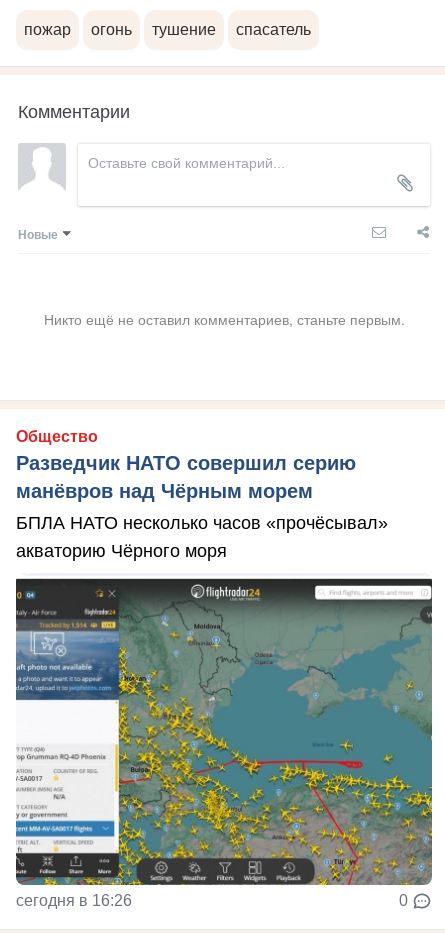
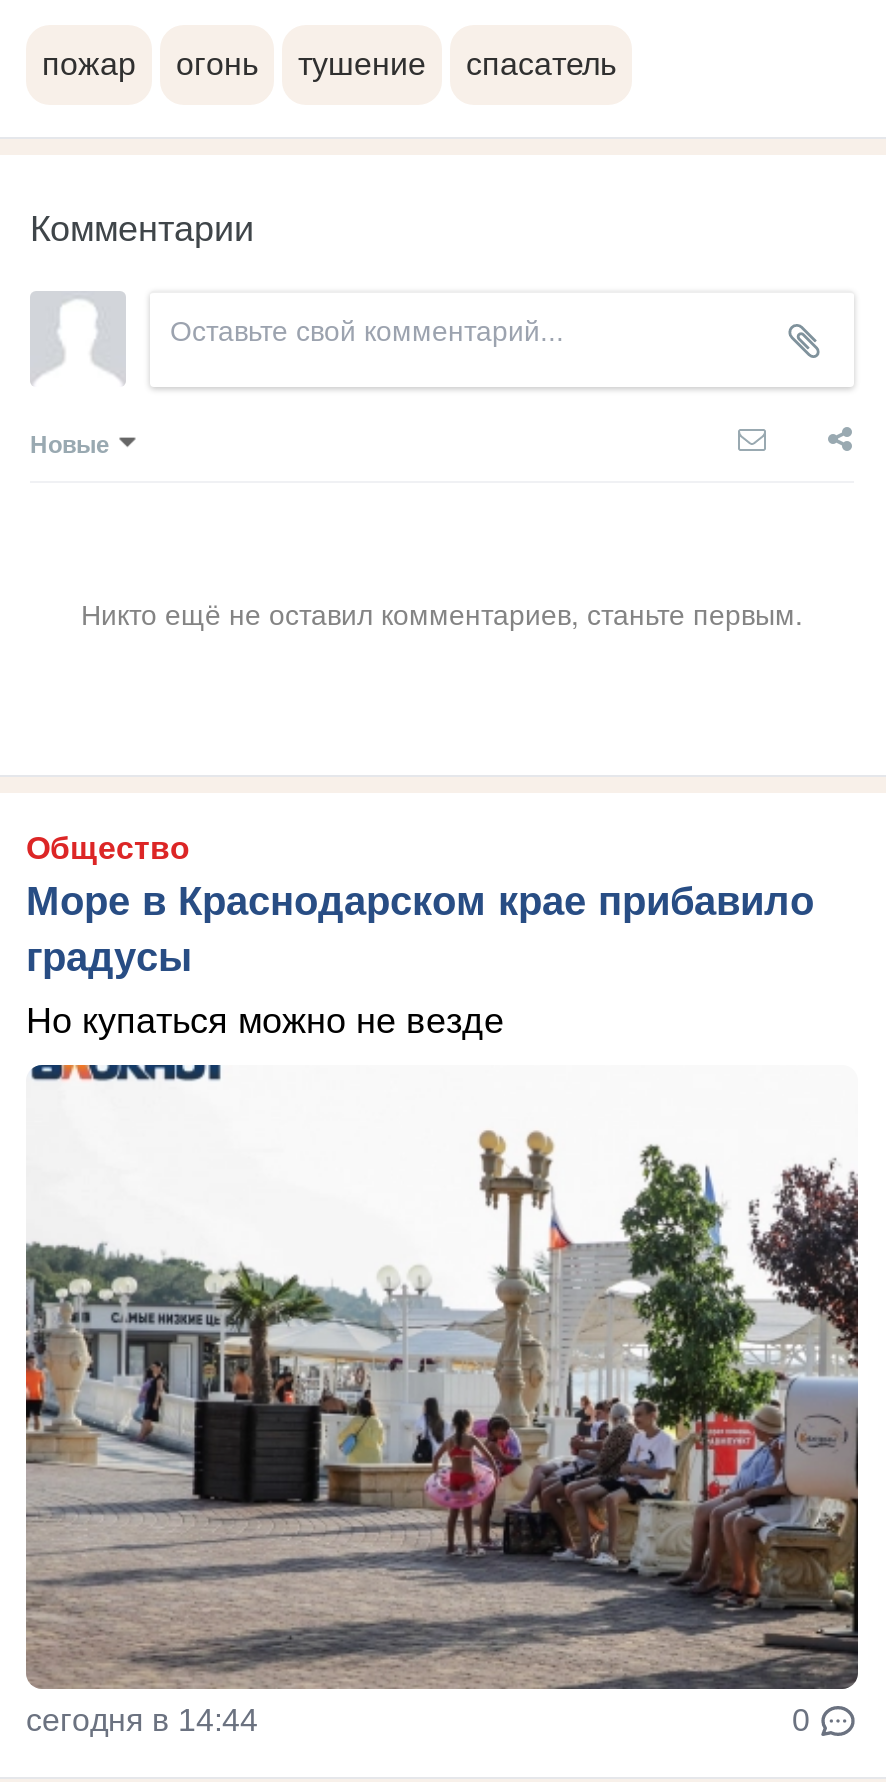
- Разведчик НАТО совершил серию
- манёвров над Чёрным морем
+ Море в Краснодарском крае прибавило
+ градусы

- БПЛА НАТО несколько часов «прочёсывал»
- акваторию Чёрного моря
+ Но купаться можно не везде

- [image]
- сегодня в 16:26
+ [image]
+ сегодня в 14:44
